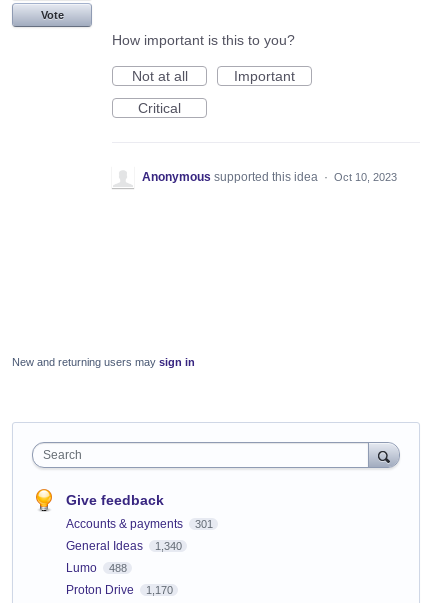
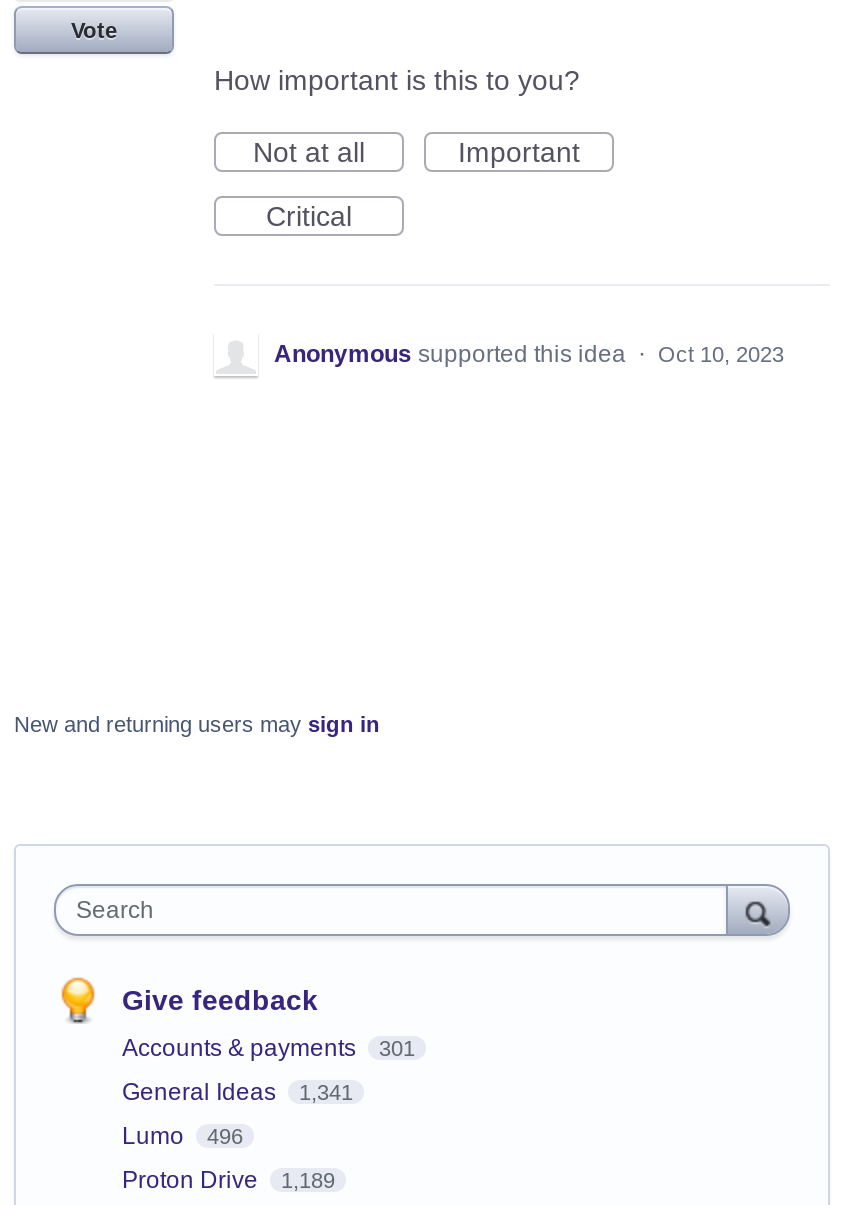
- General Ideas 1,340
+ General Ideas 1,341

- Lumo 488
+ Lumo 496

- Proton Drive 1,170
+ Proton Drive 1,189
